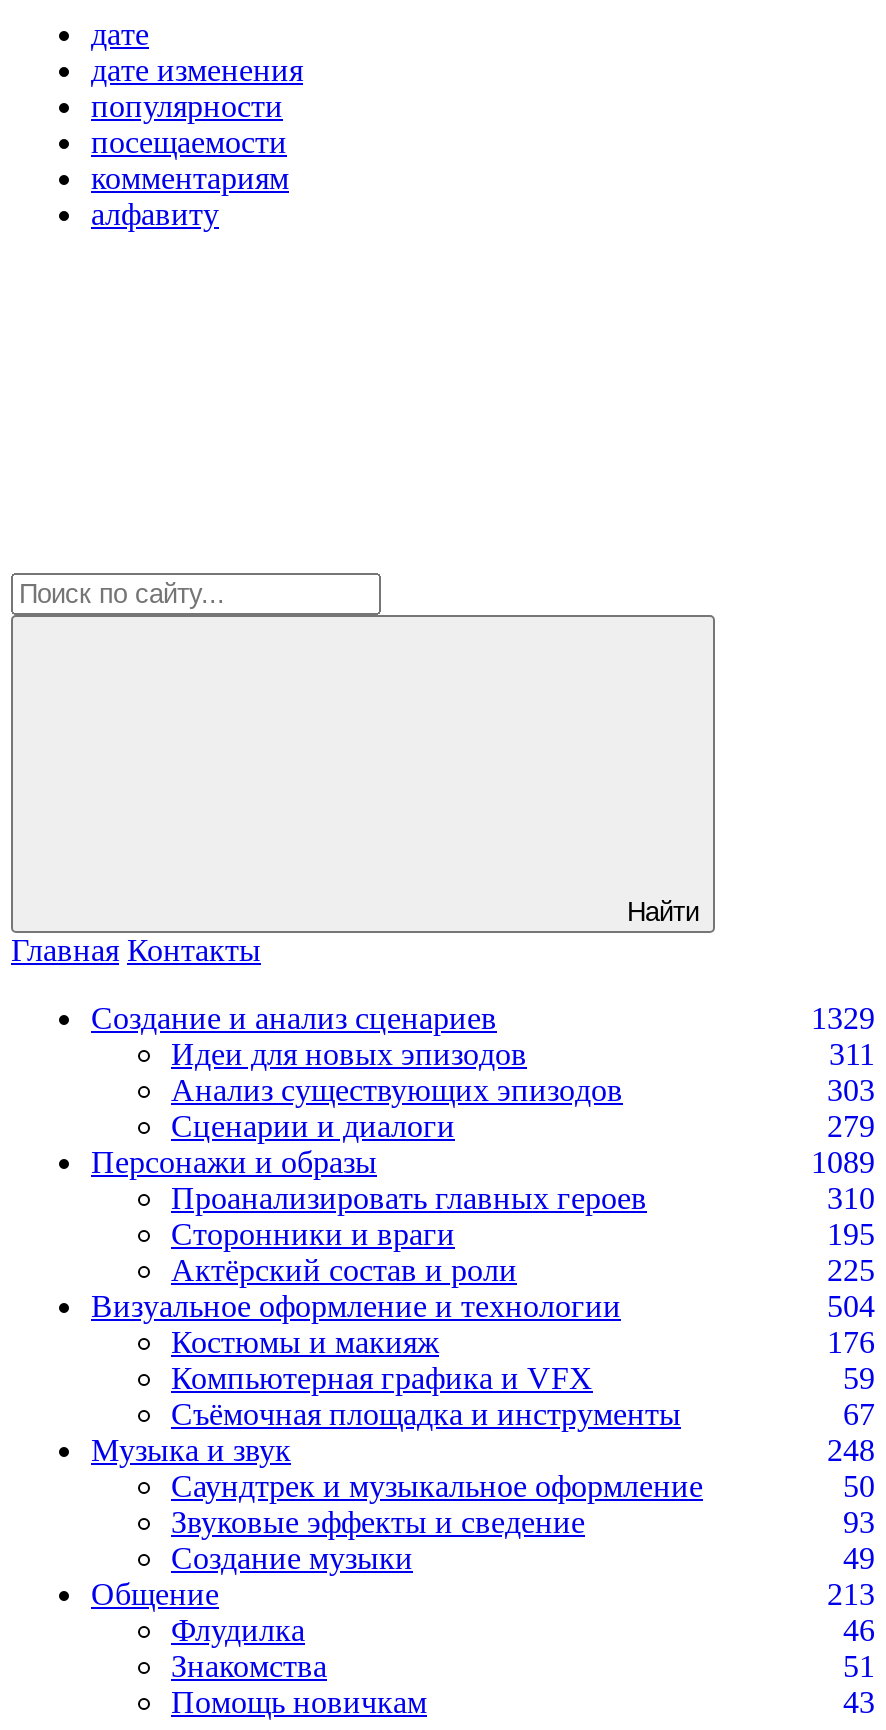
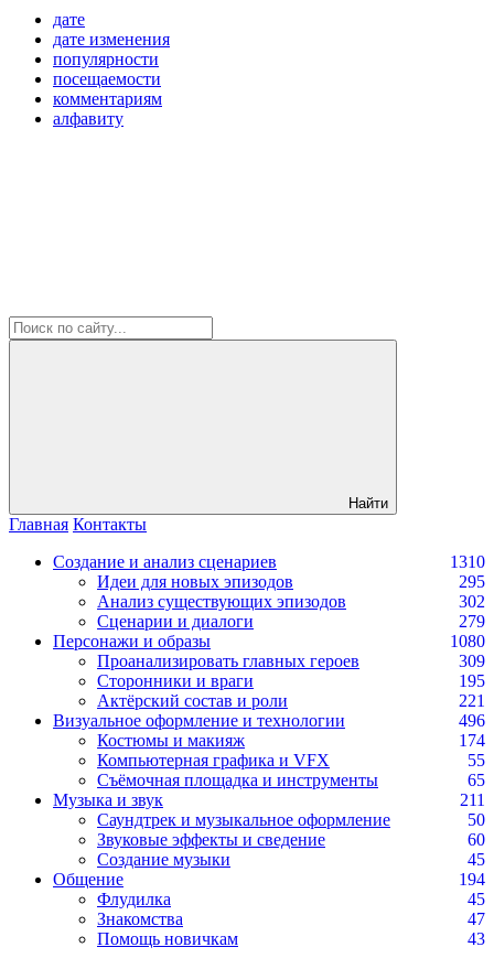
- 1329
+ 1310

- 311
+ 295

- 303
+ 302

- 1089
+ 1080

- 310
+ 309

- 225
+ 221

- 504
+ 496

- 176
+ 174

- 59
+ 55

- 67
+ 65

- 248
+ 211

- 93
+ 60

- 49
+ 45

- 213
+ 194

- 46
+ 45

- 51
+ 47
